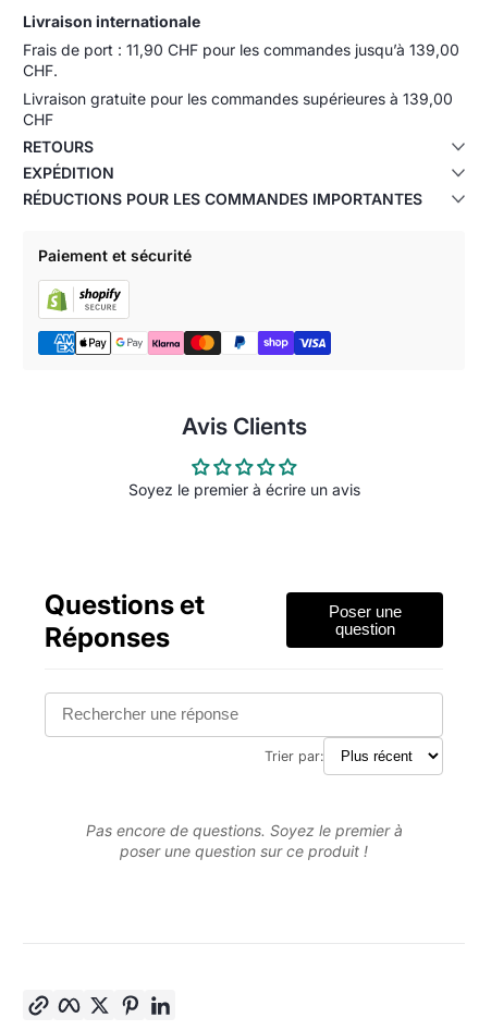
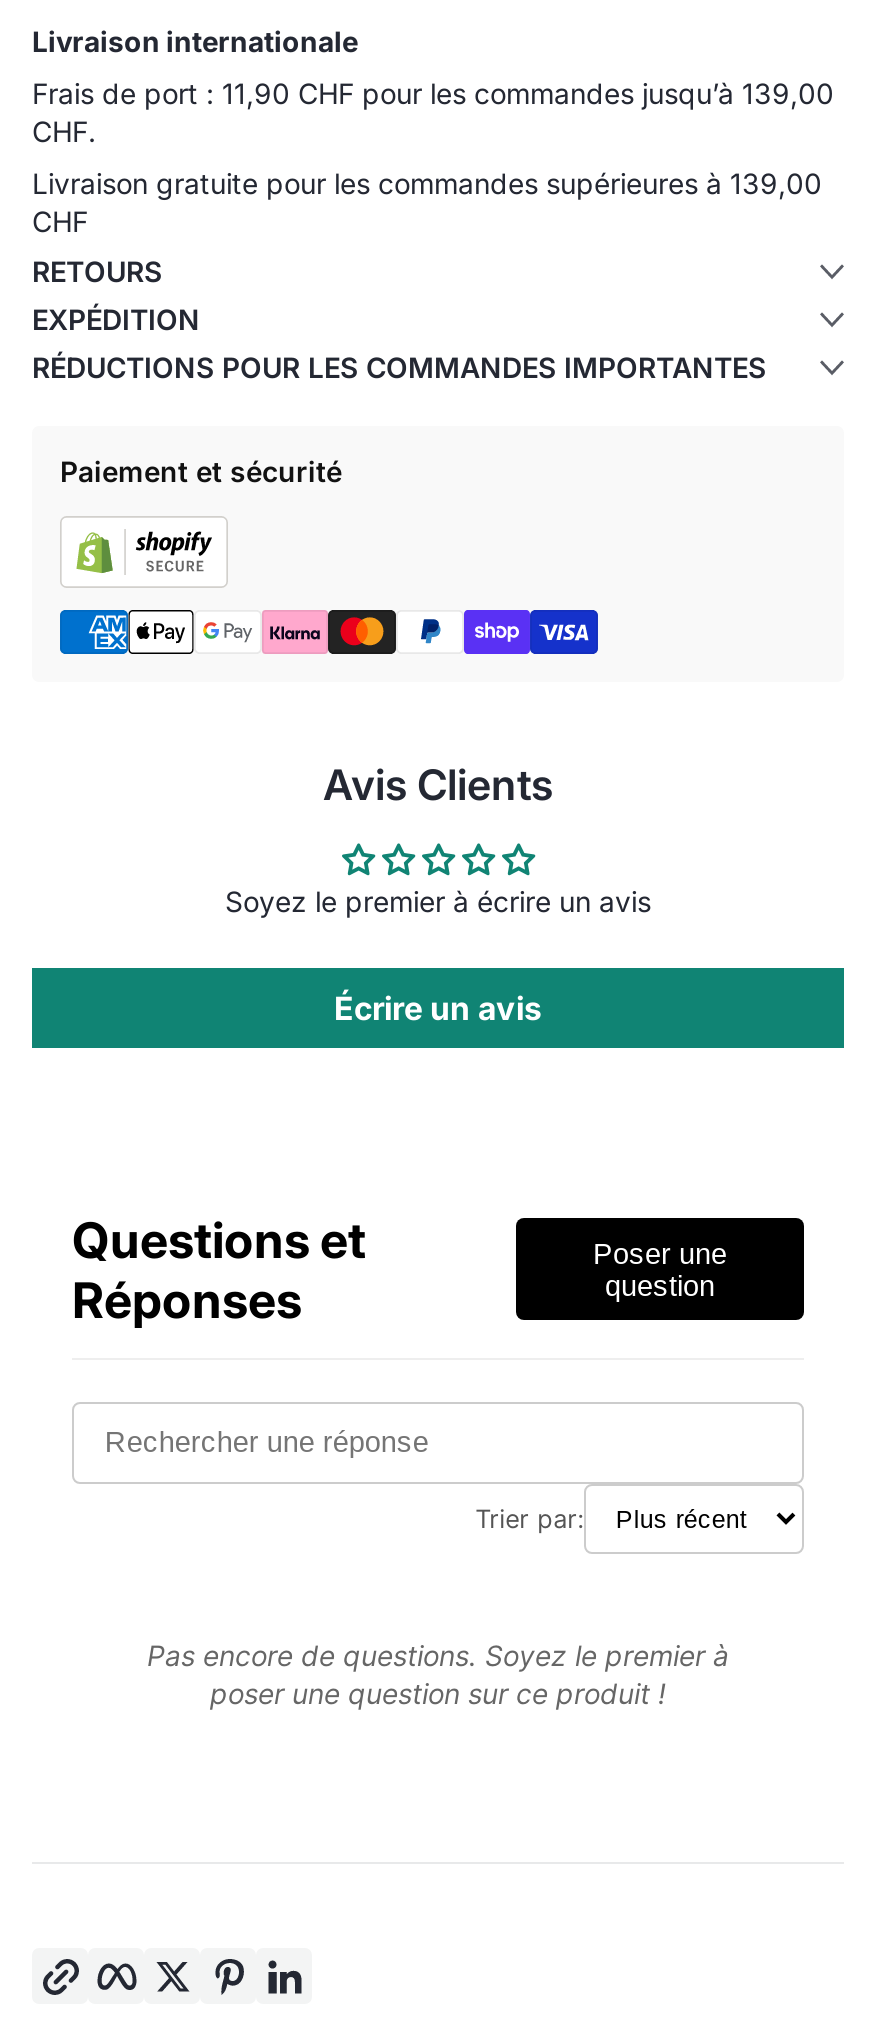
+ Écrire un avis
